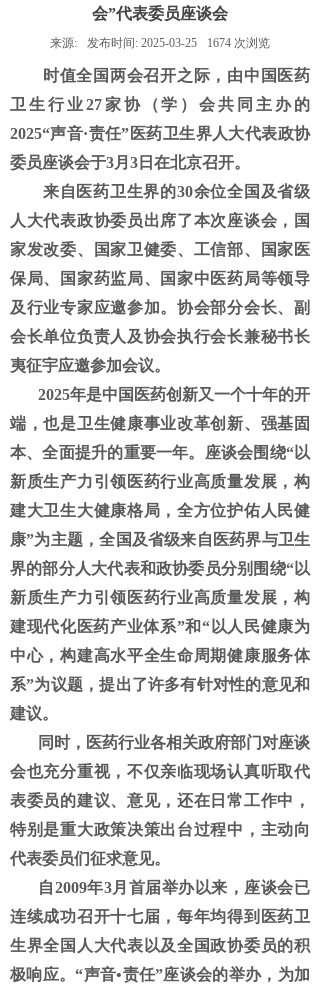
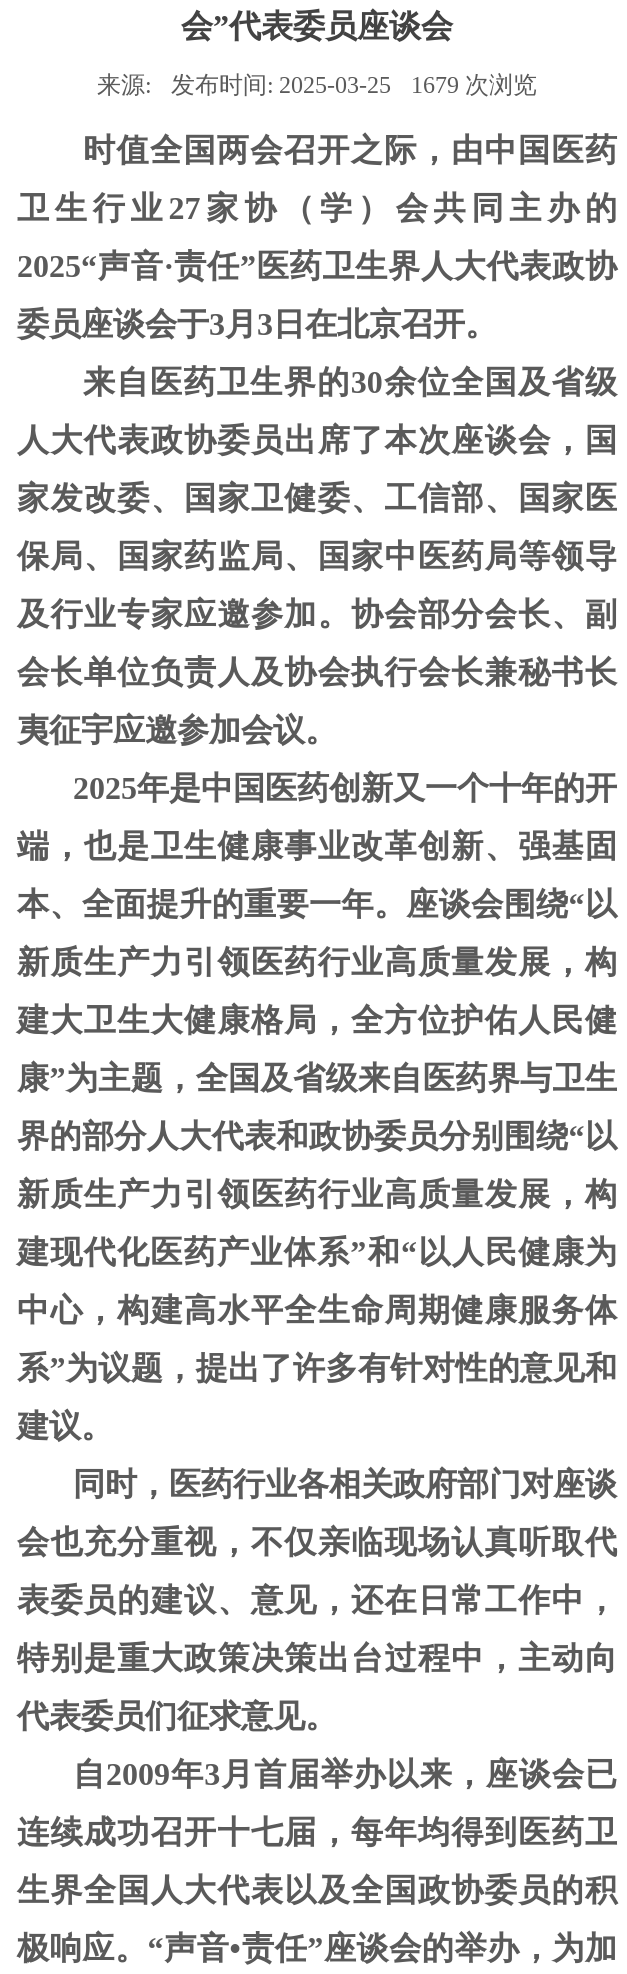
- 来源: 发布时间: 2025-03-25 1674次浏览
+ 来源: 发布时间: 2025-03-25 1679次浏览
